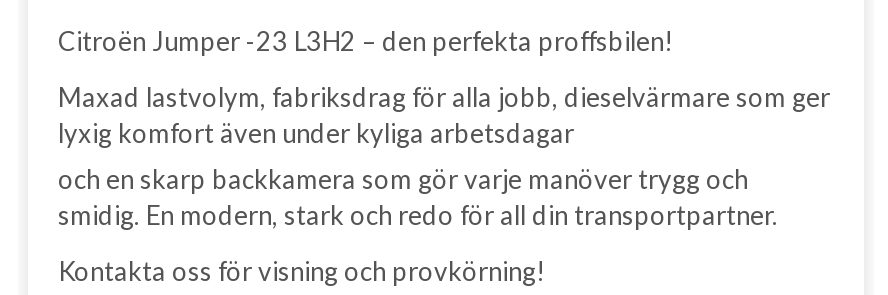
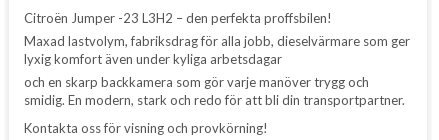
- smidig. En modern, stark och redo för all din transportpartner.
+ smidig. En modern, stark och redo för att bli din transportpartner.
